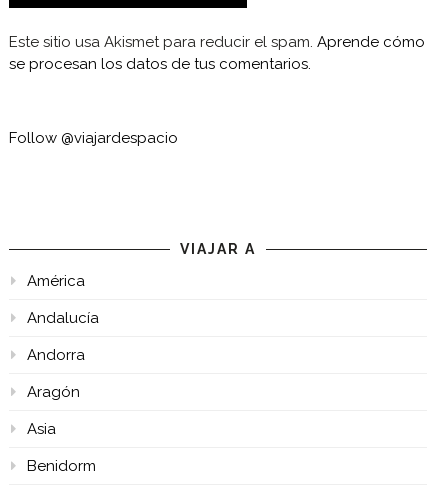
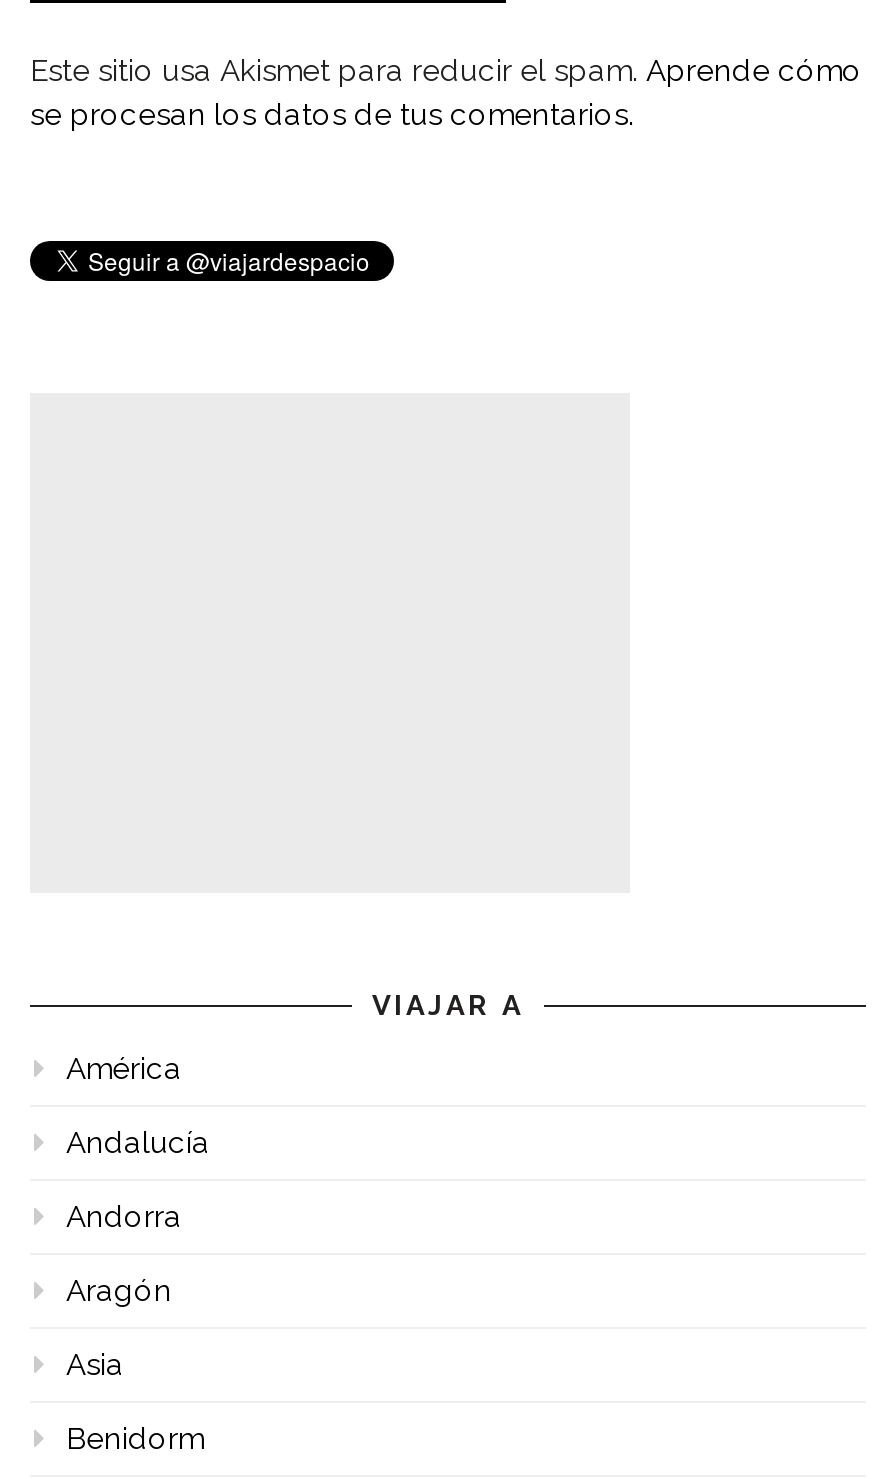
- Follow @viajardespacio
